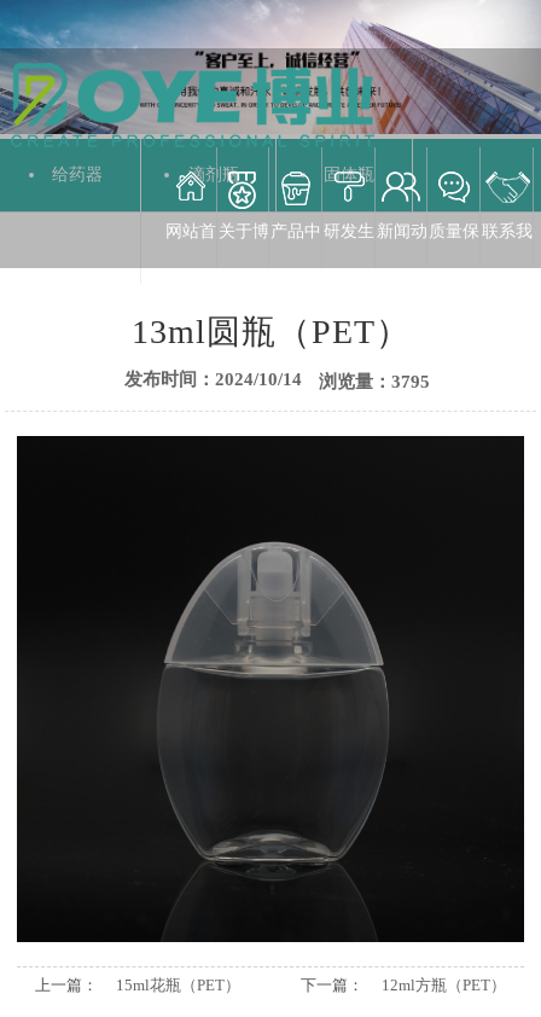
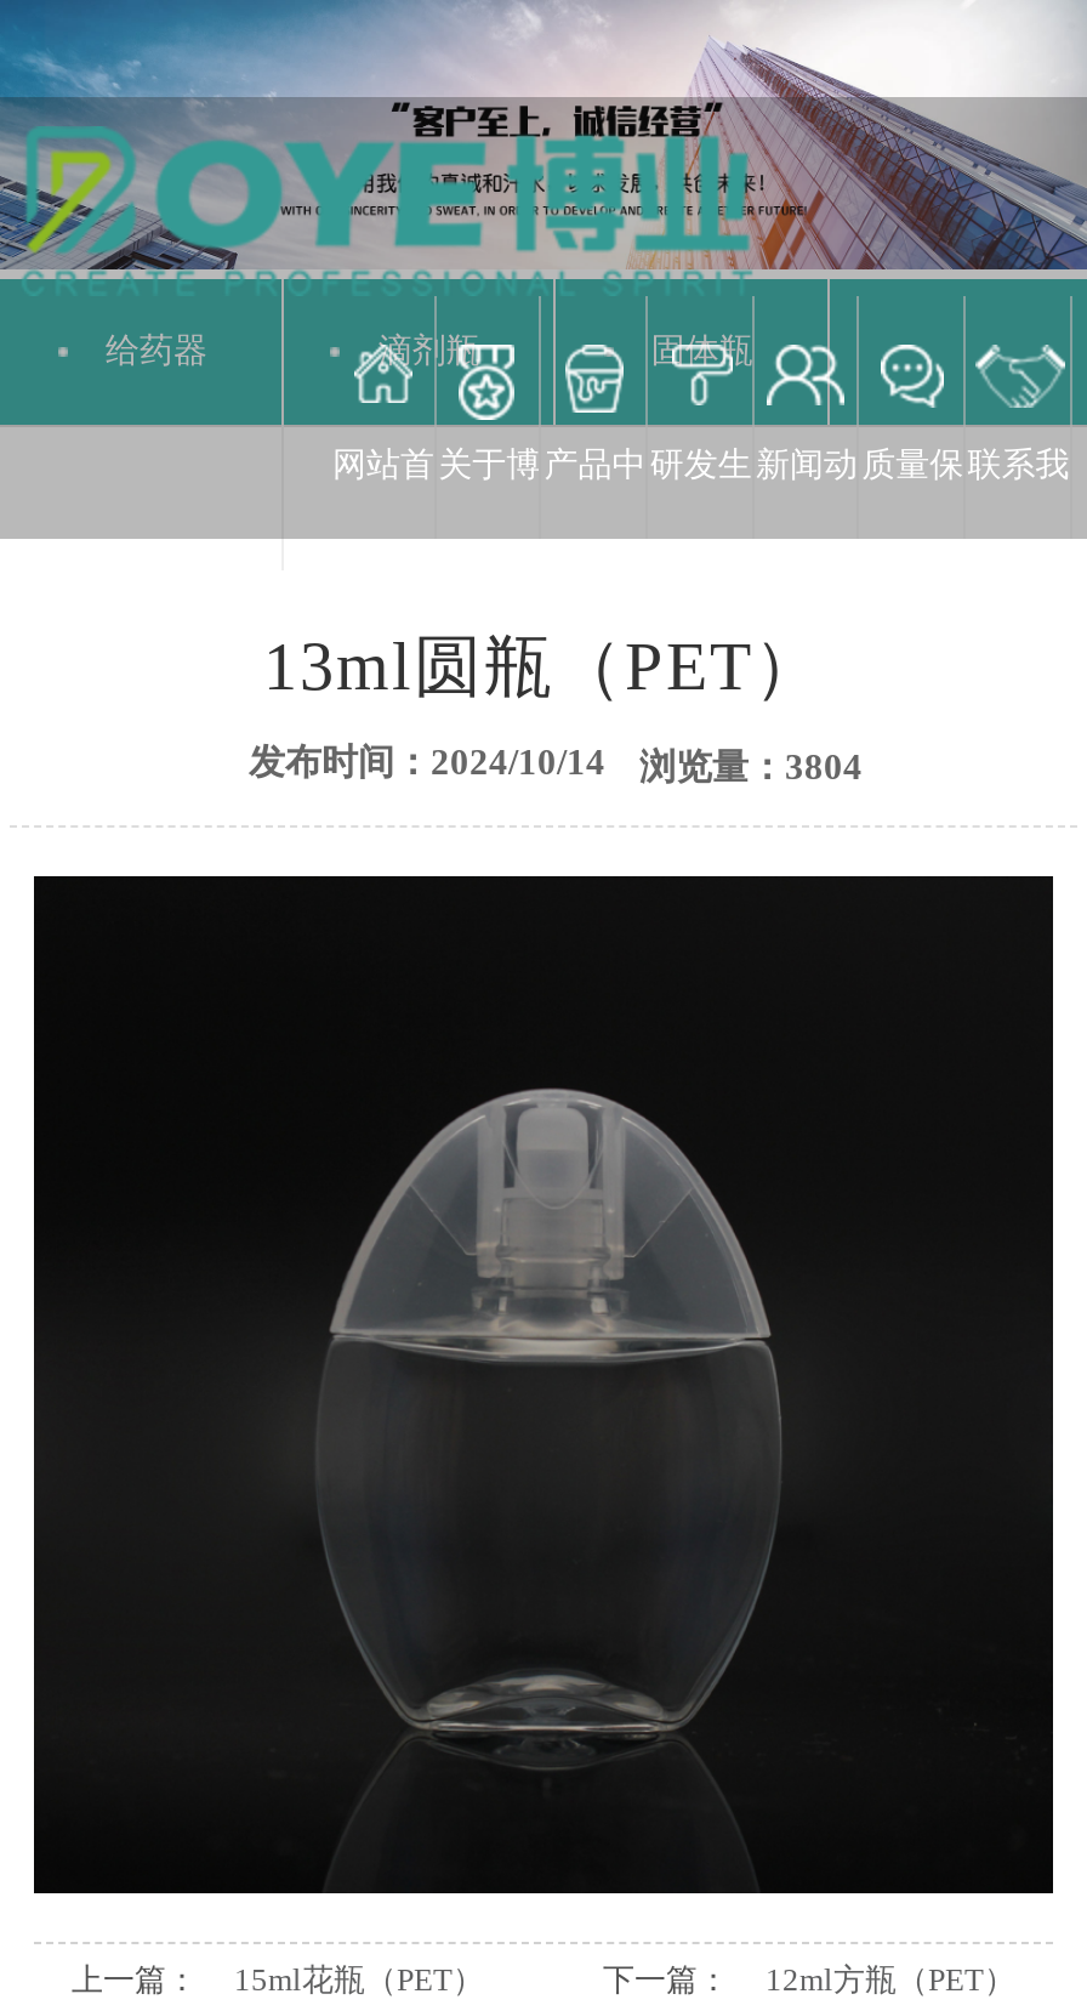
- 发布时间：2024/10/14 浏览量：3795
+ 发布时间：2024/10/14 浏览量：3804
